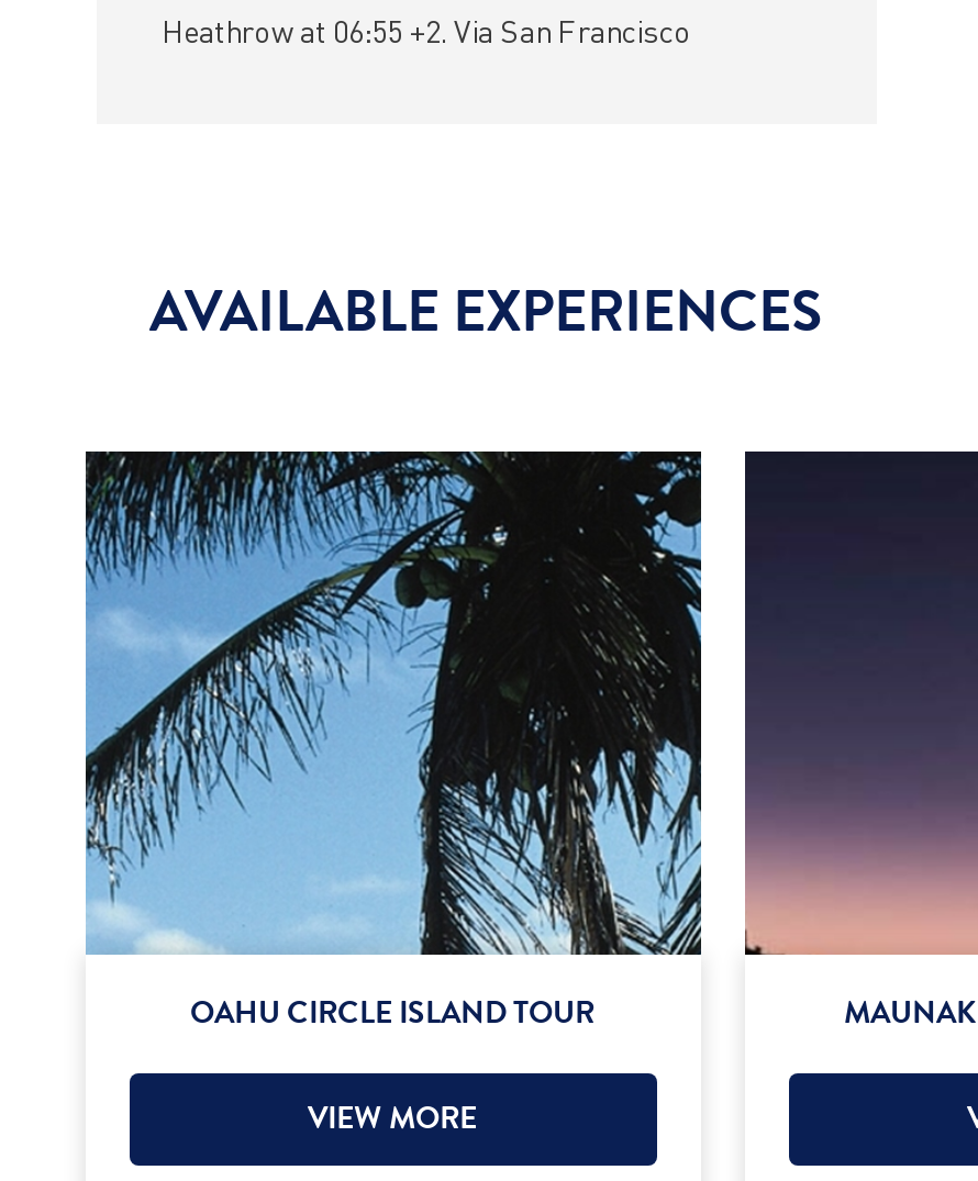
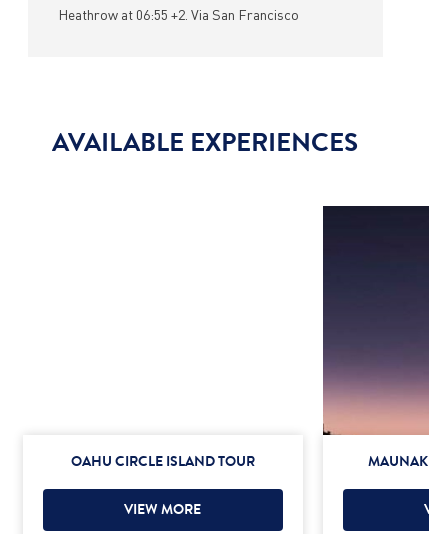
- [image]
